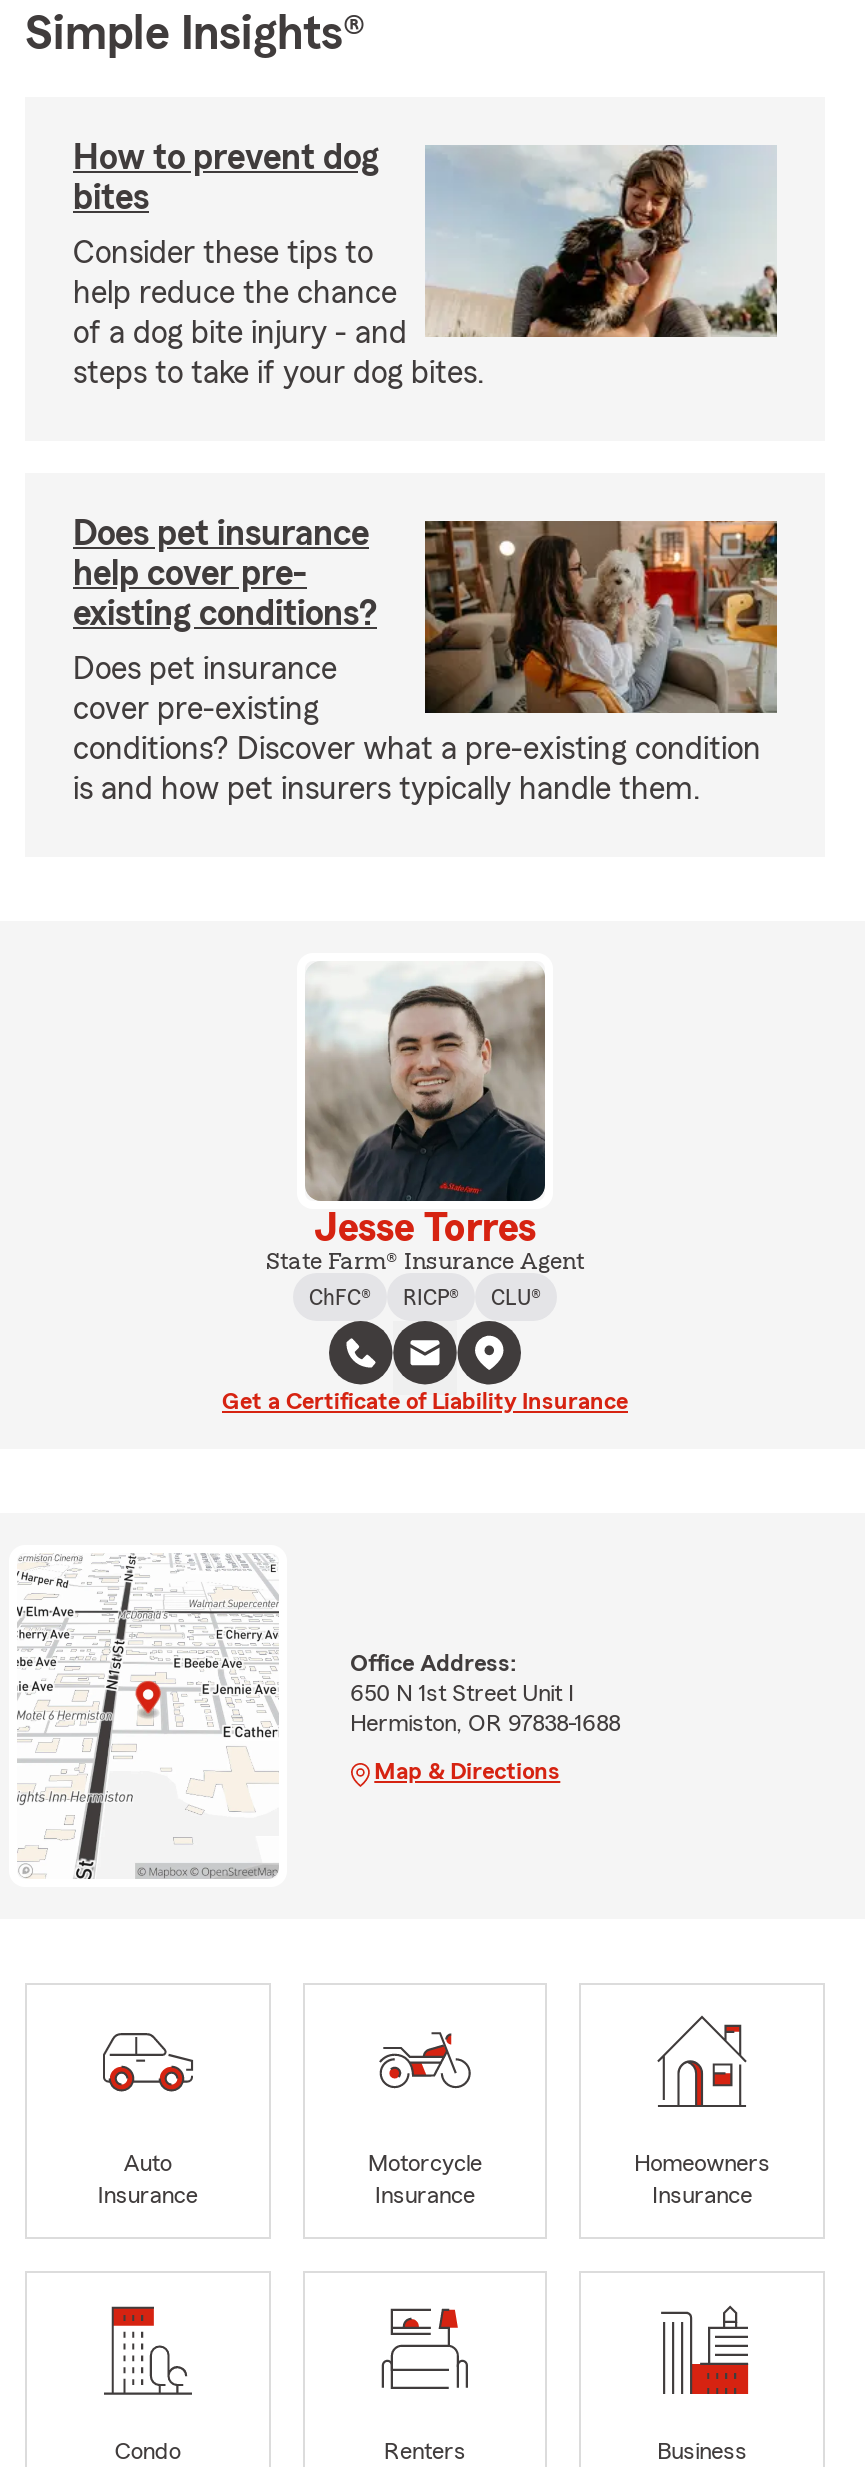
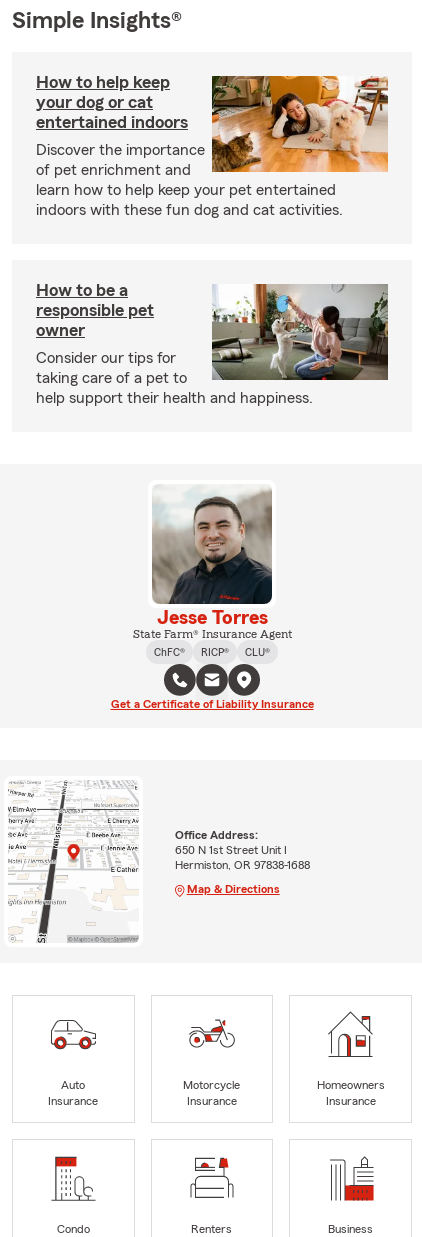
- How to prevent dog
- bites
+ How to help keep
+ your dog or cat
+ entertained indoors

- [image]
- Consider these tips to
- help reduce the chance
- of a dog bite injury - and
- steps to take if your dog bites.
+ [image]
+ Discover the importance
+ of pet enrichment and
+ learn how to help keep your pet entertained
+ indoors with these fun dog and cat activities.

- Does pet insurance
- help cover pre-
- existing conditions?
+ How to be a
+ responsible pet
+ owner

- [image]
- Does pet insurance
- cover pre-existing
- conditions? Discover what a pre-existing condition
- is and how pet insurers typically handle them.
+ [image]
+ Consider our tips for
+ taking care of a pet to
+ help support their health and happiness.
